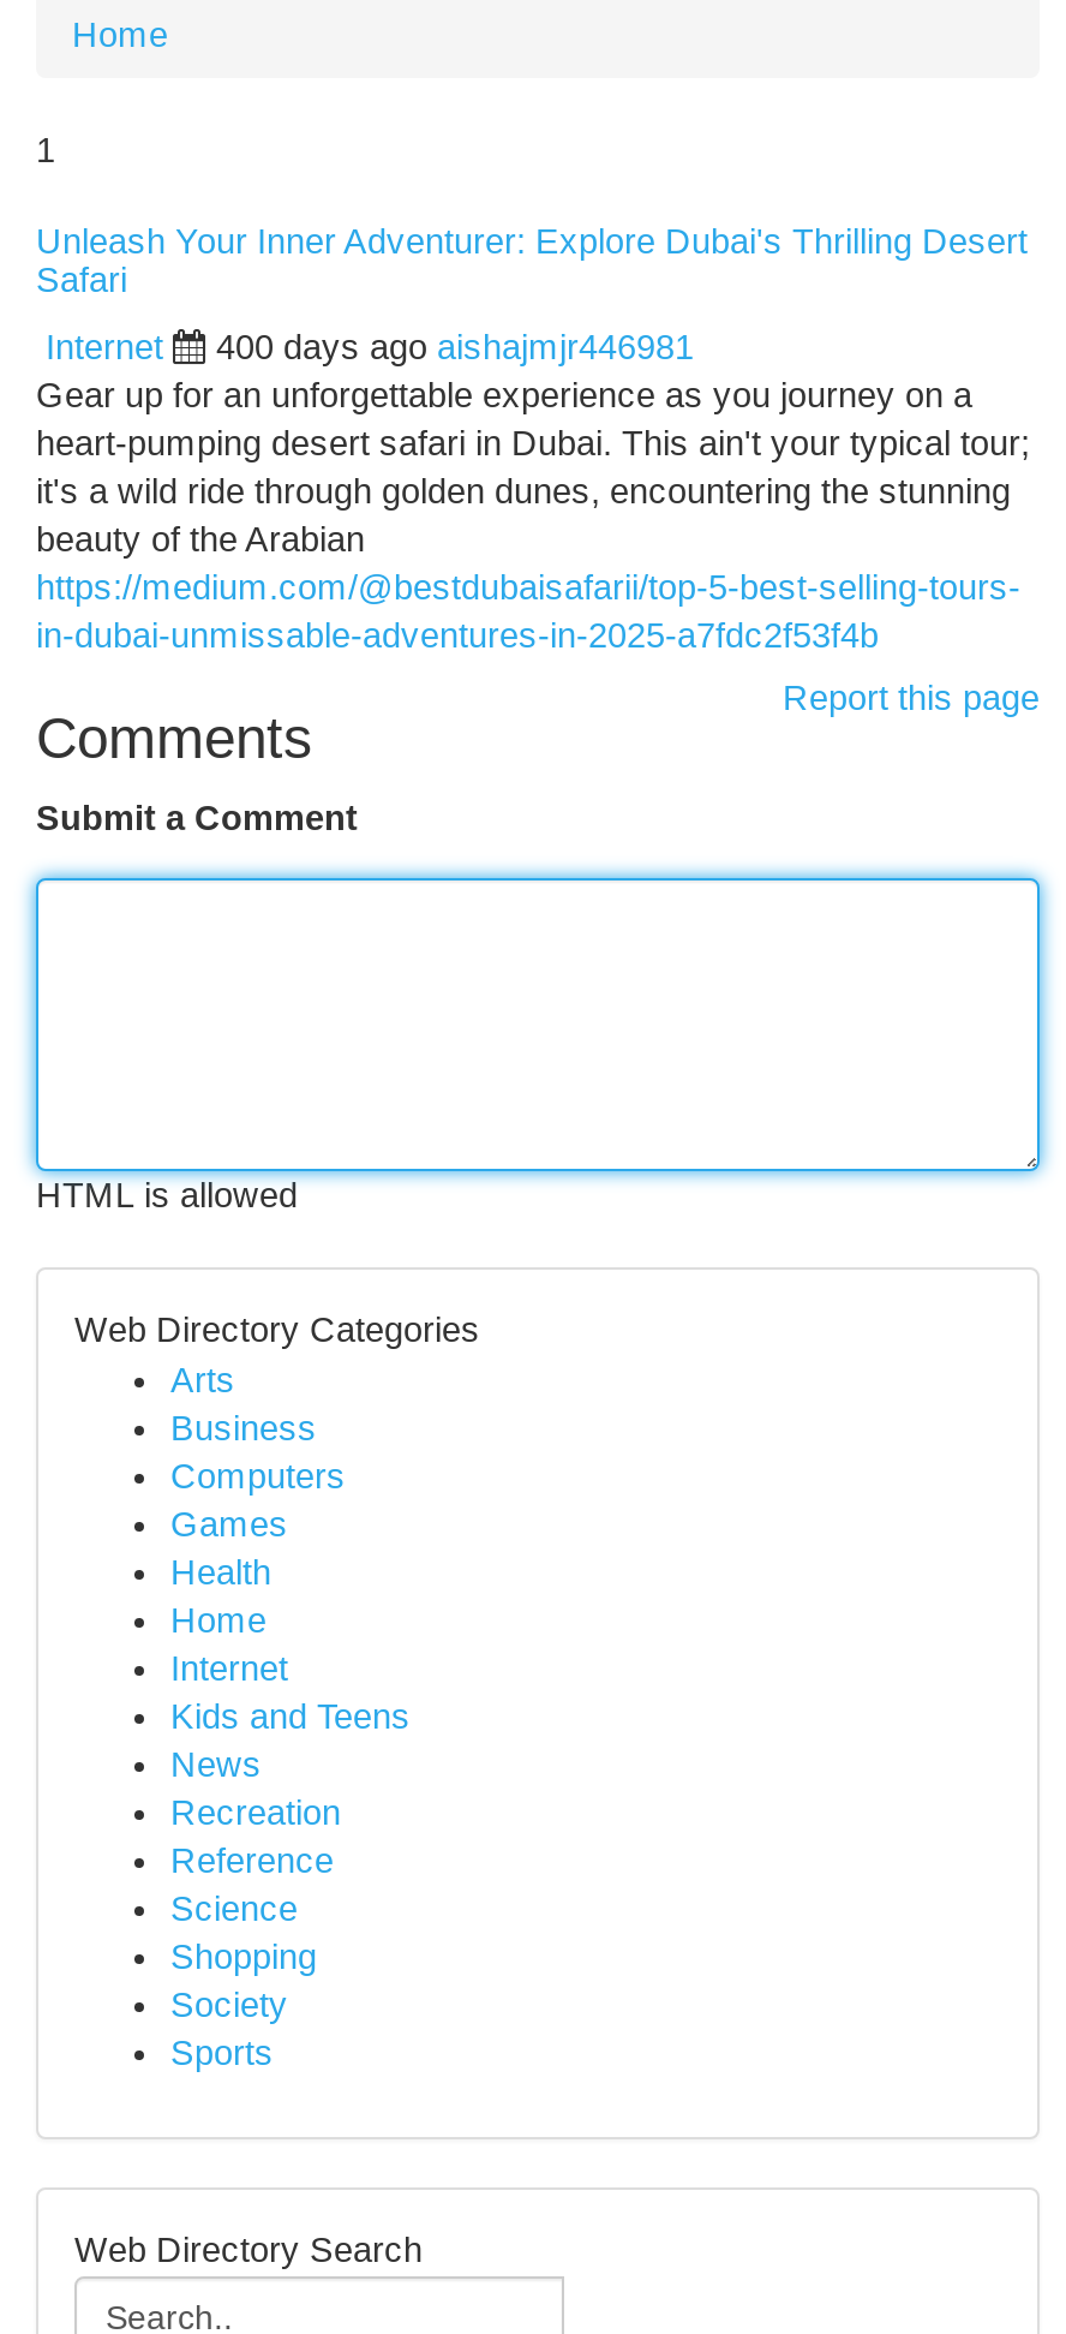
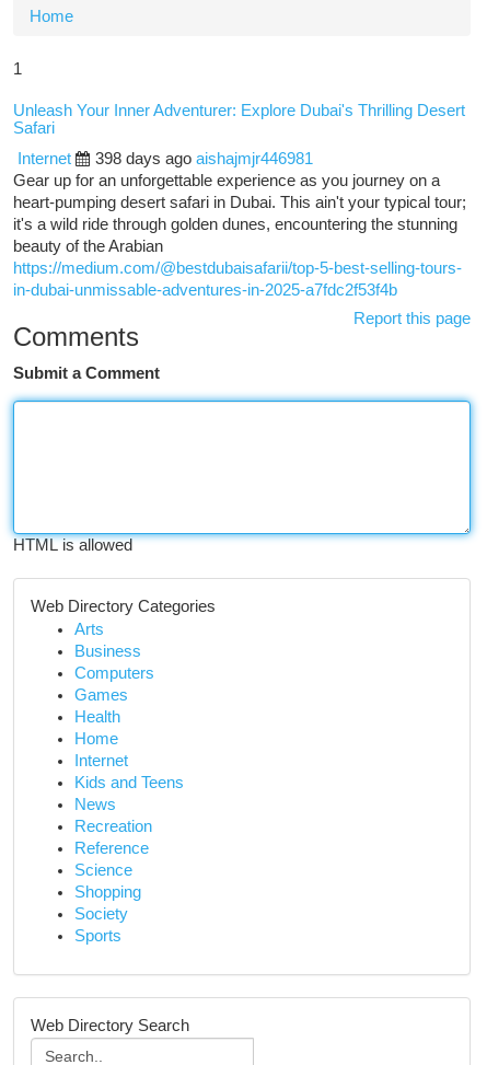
- 400 days ago aishajmjr446981
+ 398 days ago aishajmjr446981
